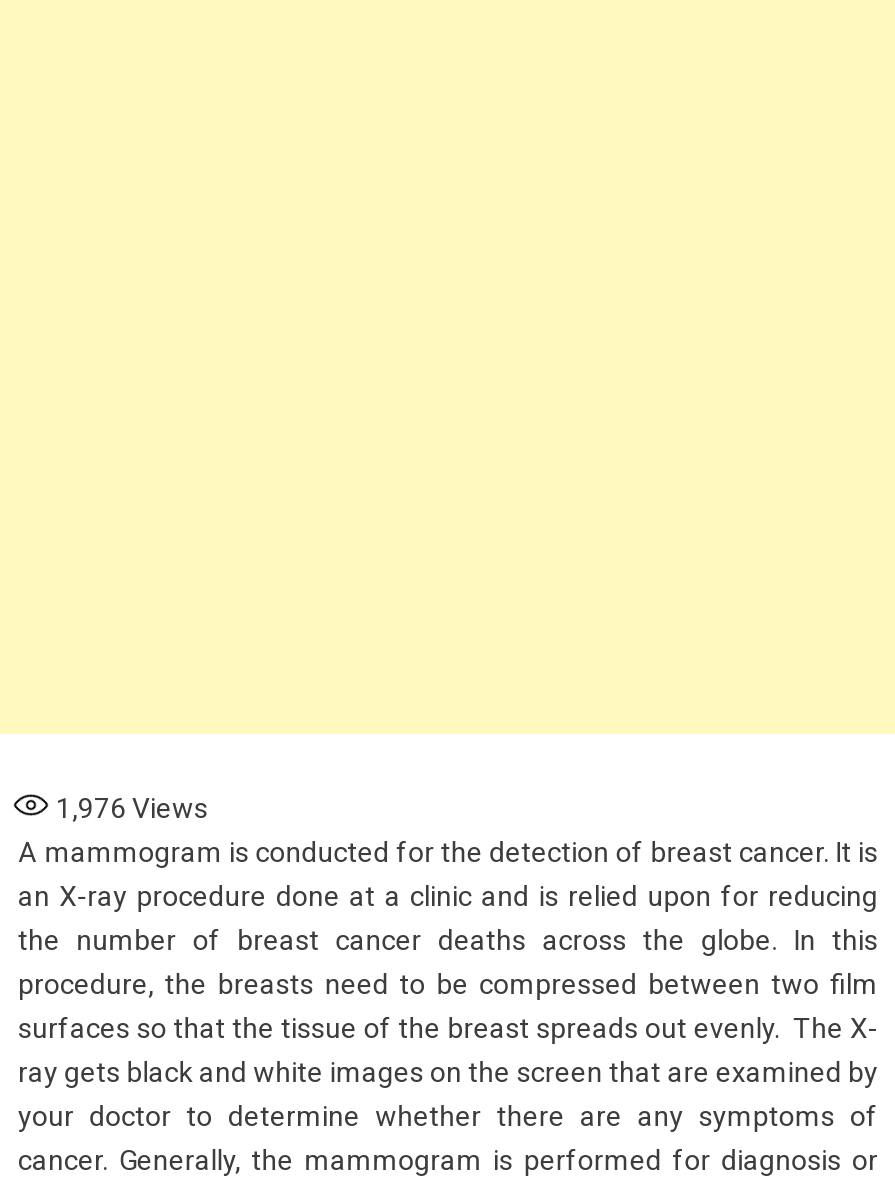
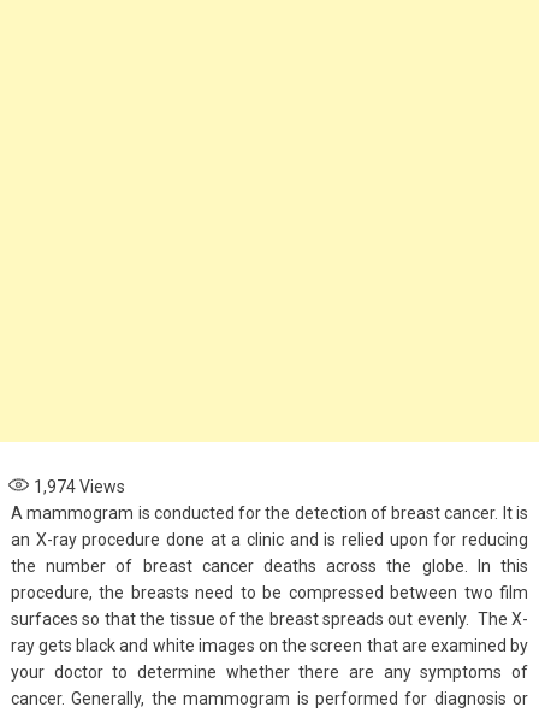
- 1,976 Views
+ 1,974 Views
